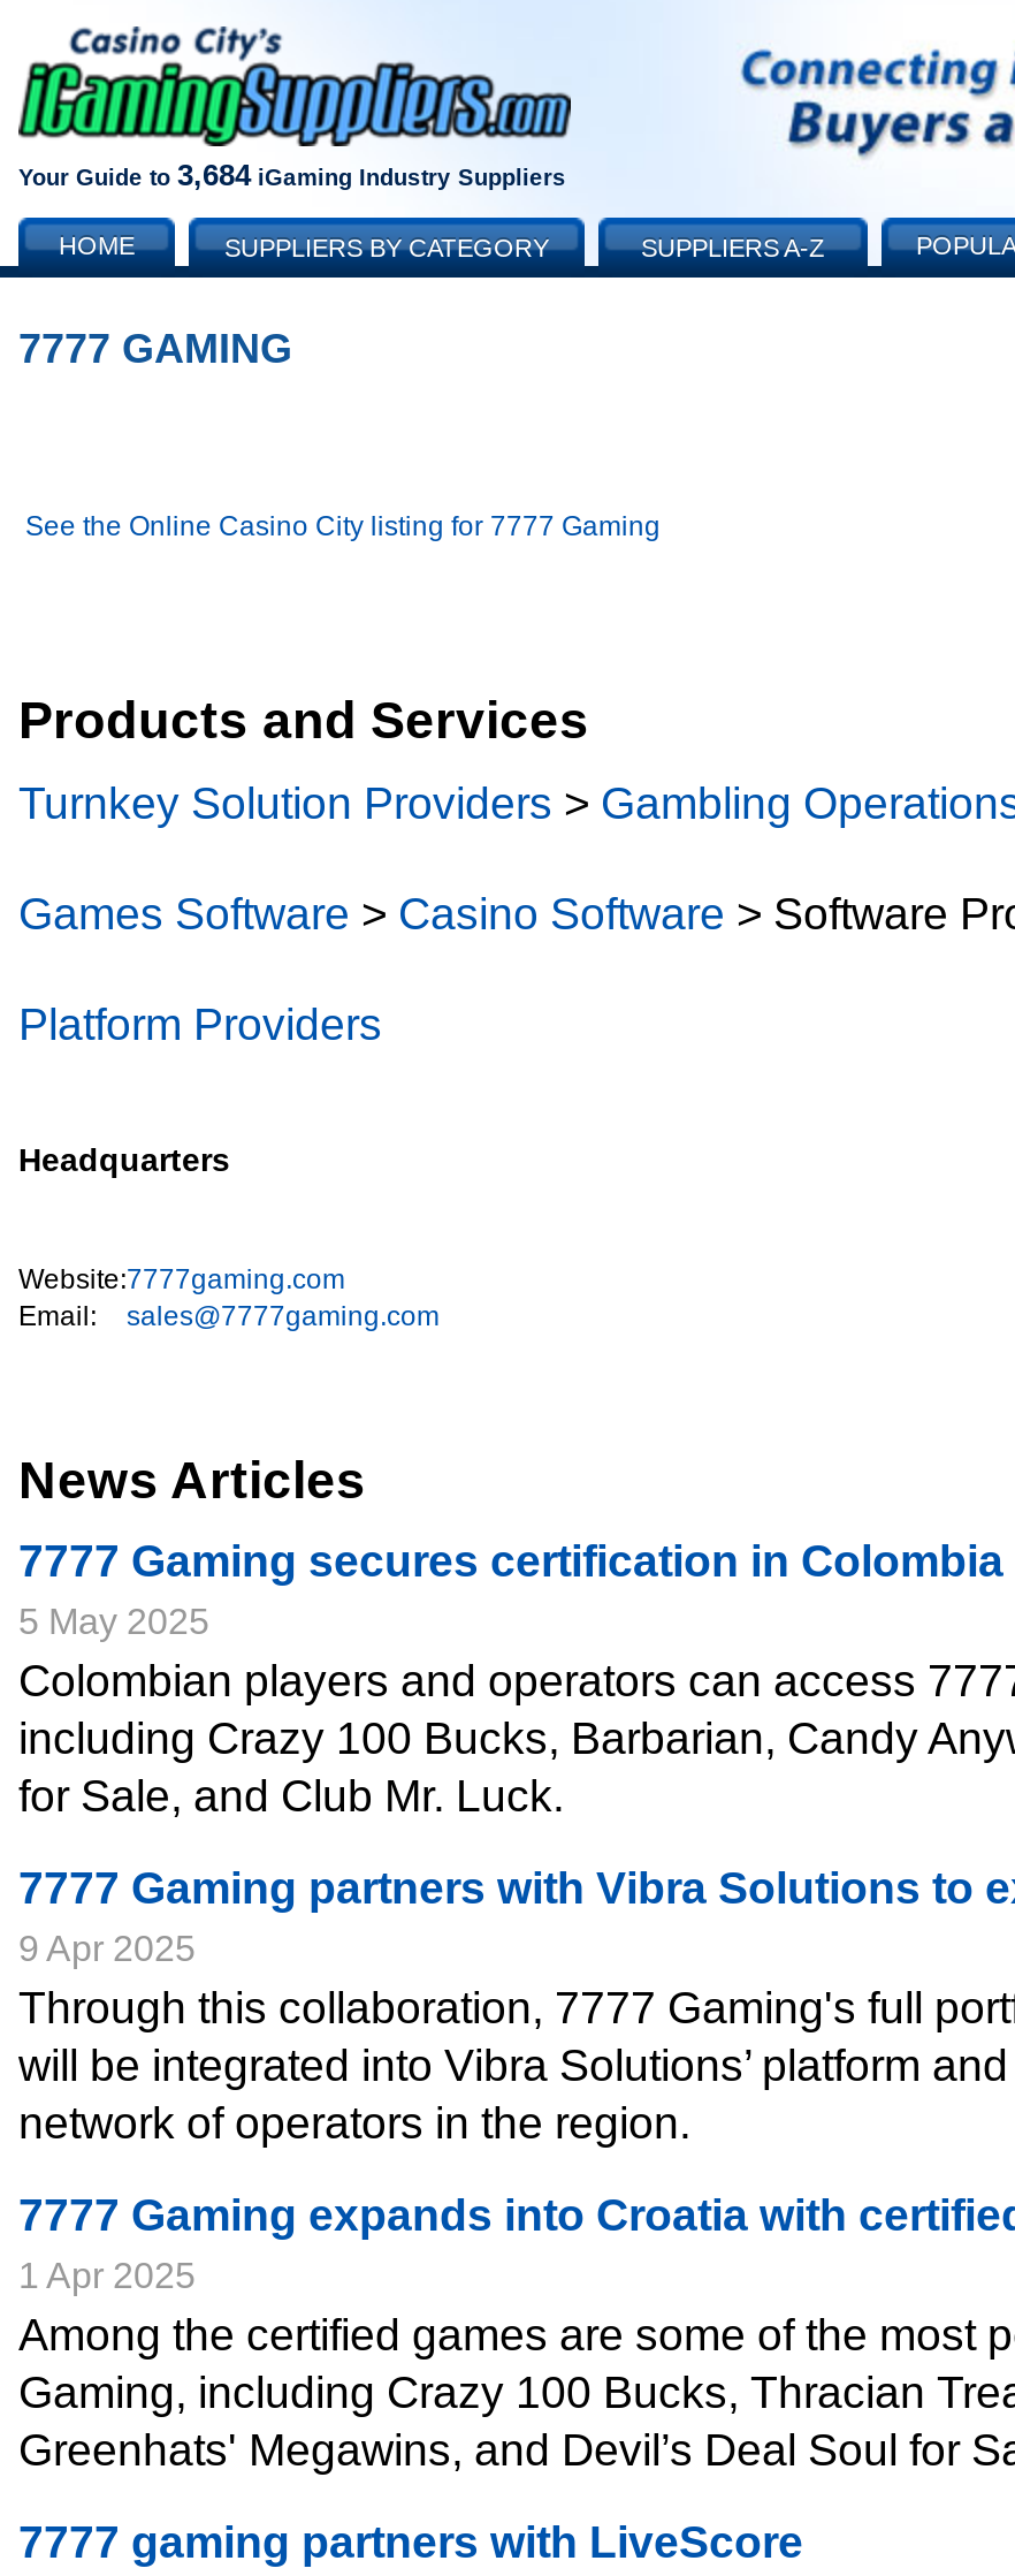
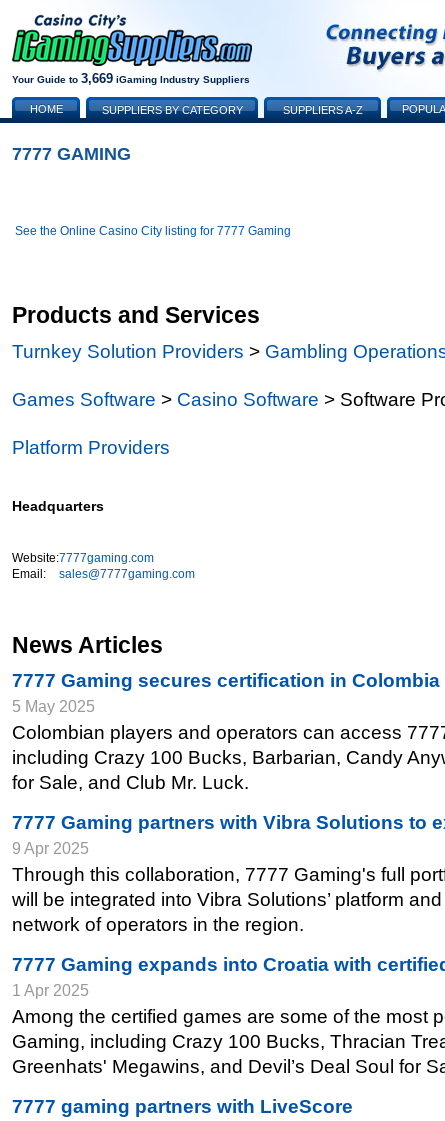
- Your Guide to 3,684 iGaming Industry Suppliers
+ Your Guide to 3,669 iGaming Industry Suppliers
